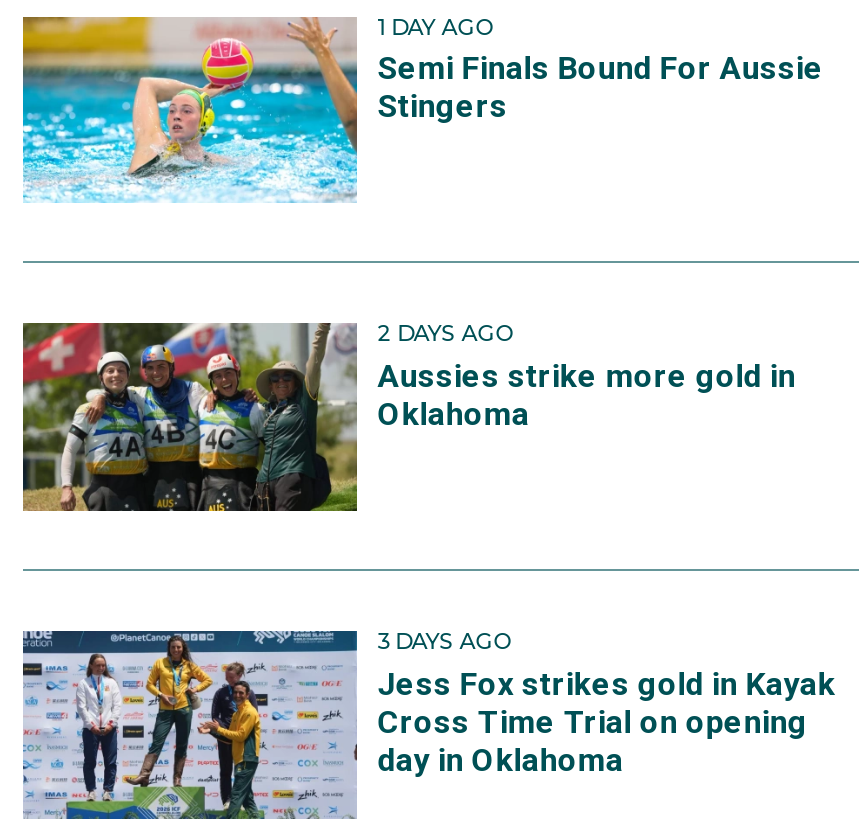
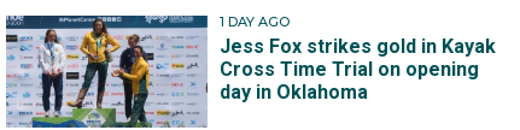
- [image]
- Semi Finals Bound For Aussie
- Stingers

- [image]
- 2 DAYS AGO
- Aussies strike more gold in
- Oklahoma

- 3 DAYS AGO
